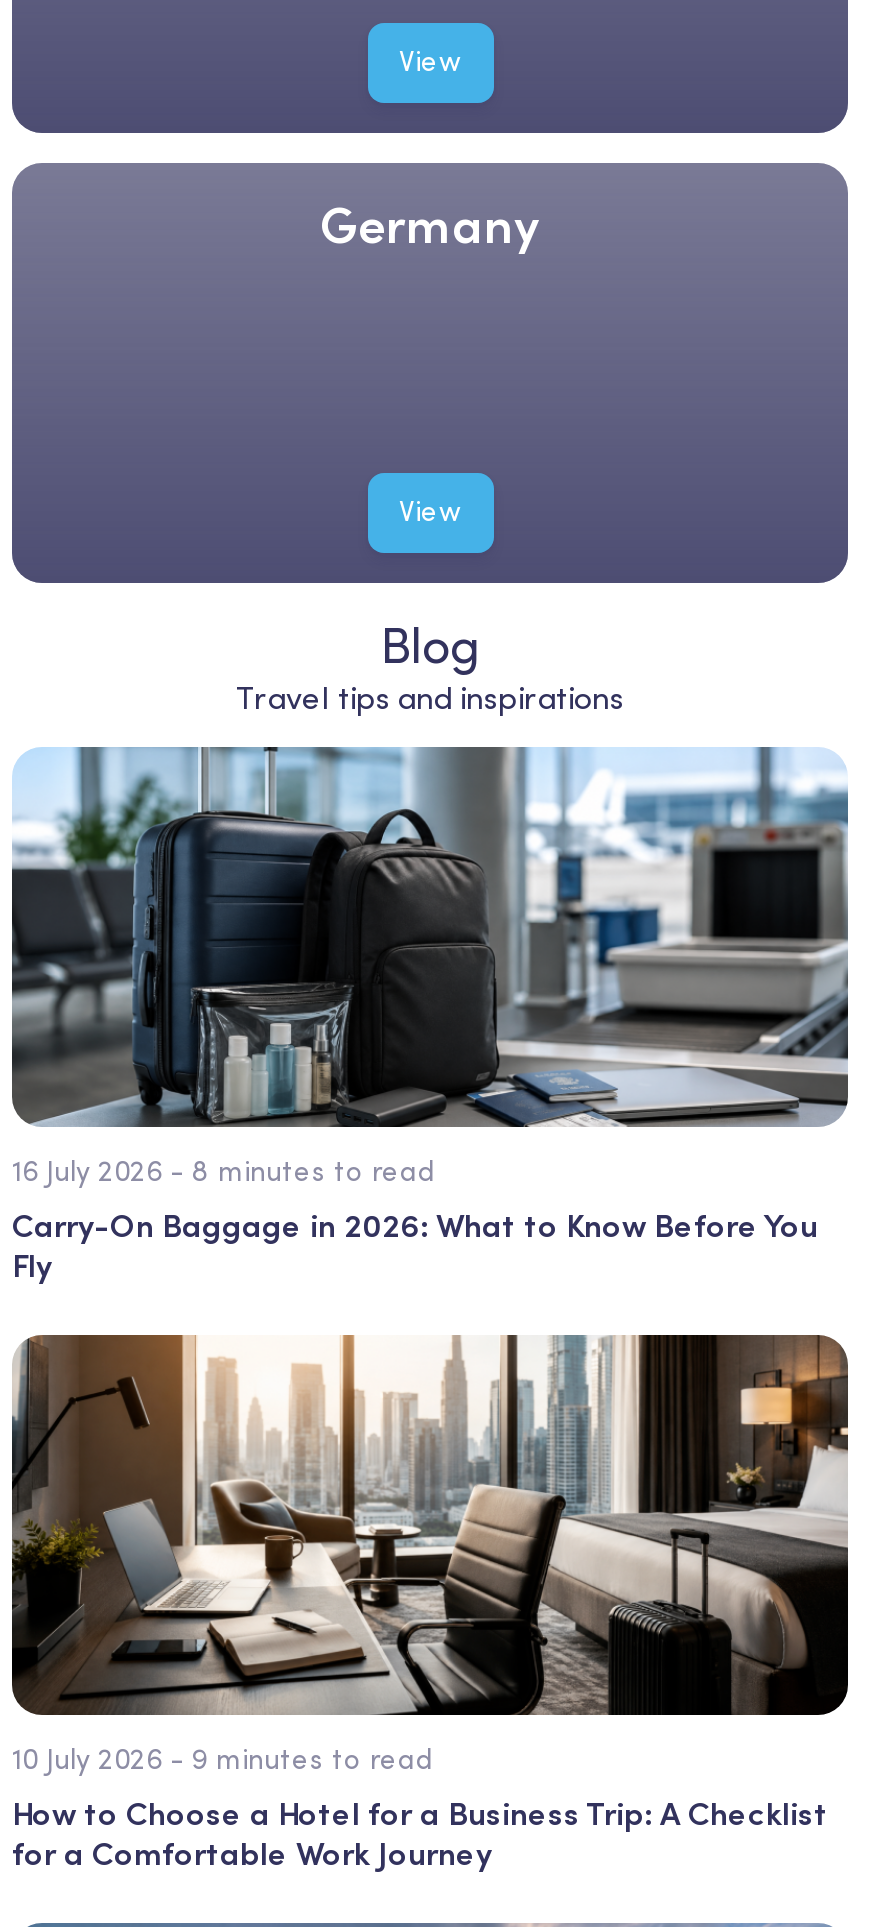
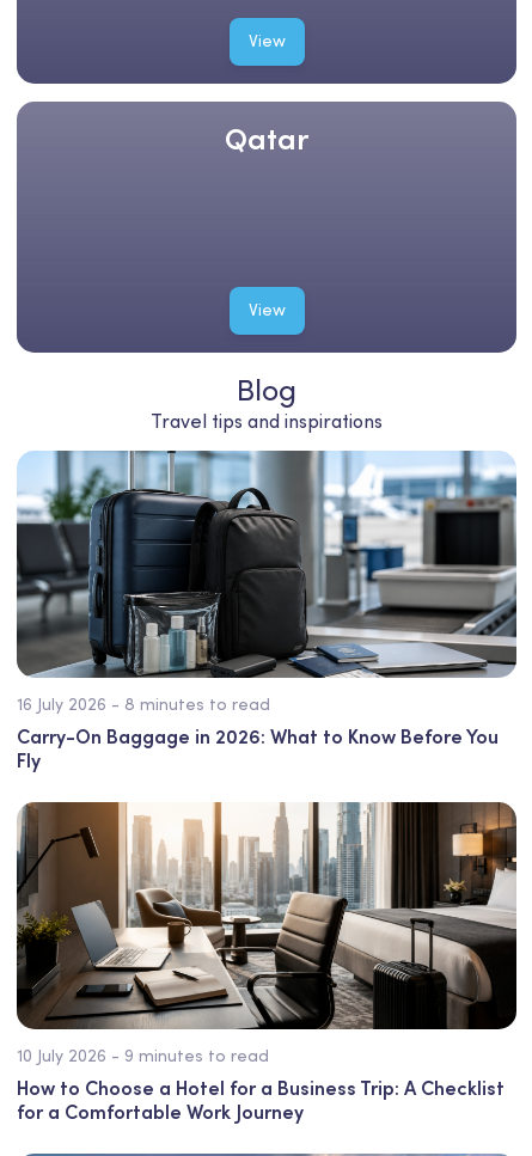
- Germany
+ Qatar
